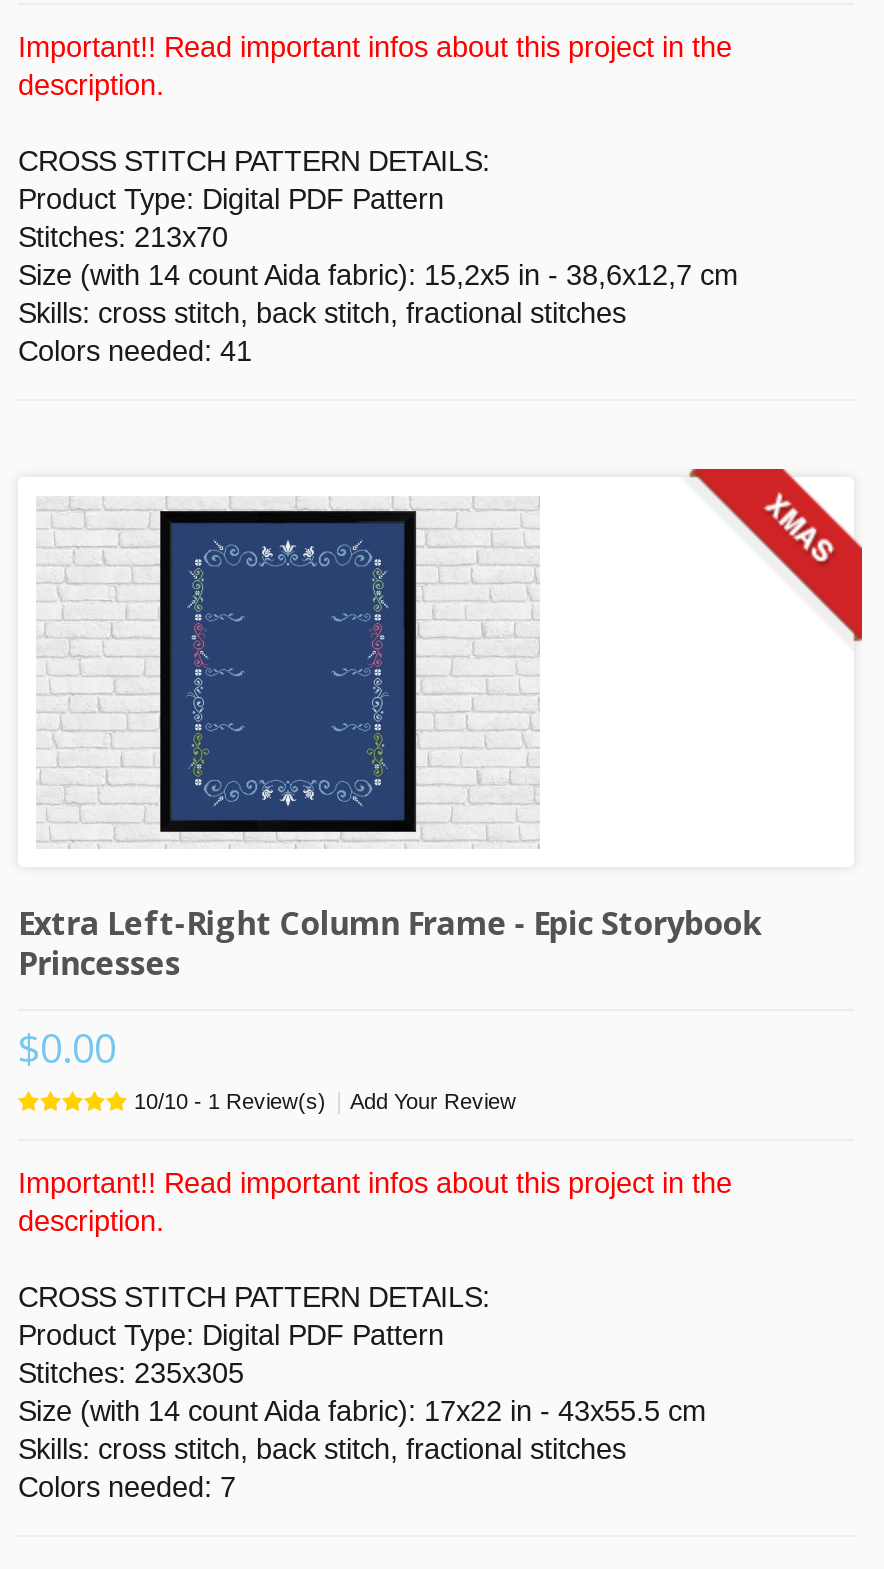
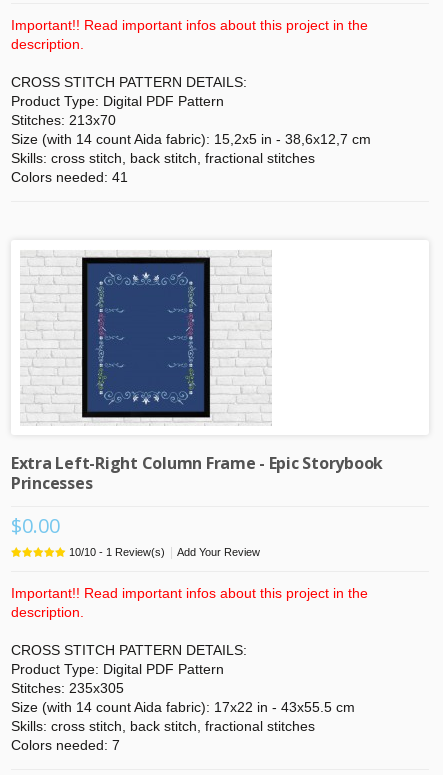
- [image]
